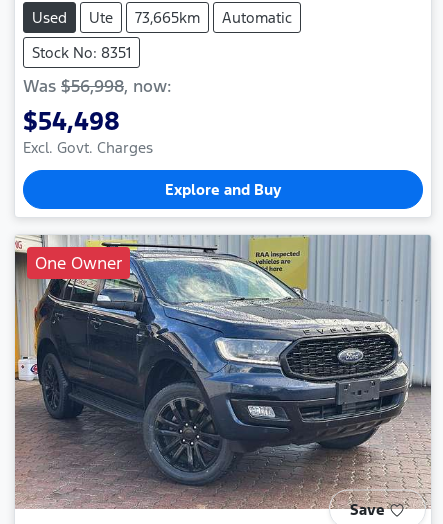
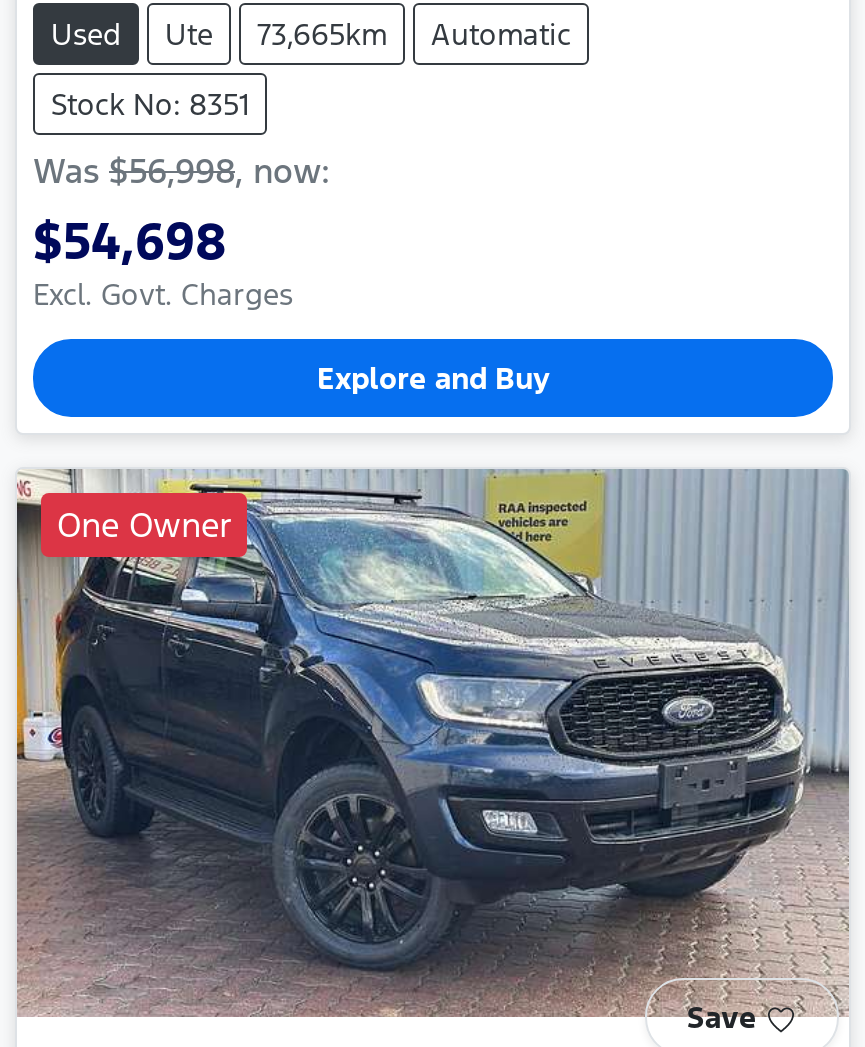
- $54,498
+ $54,698
